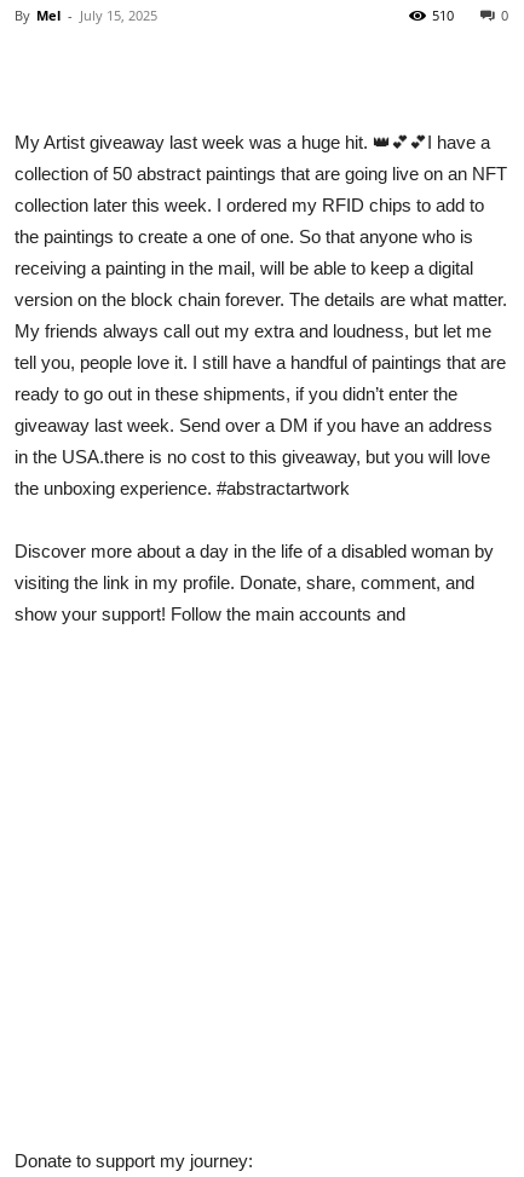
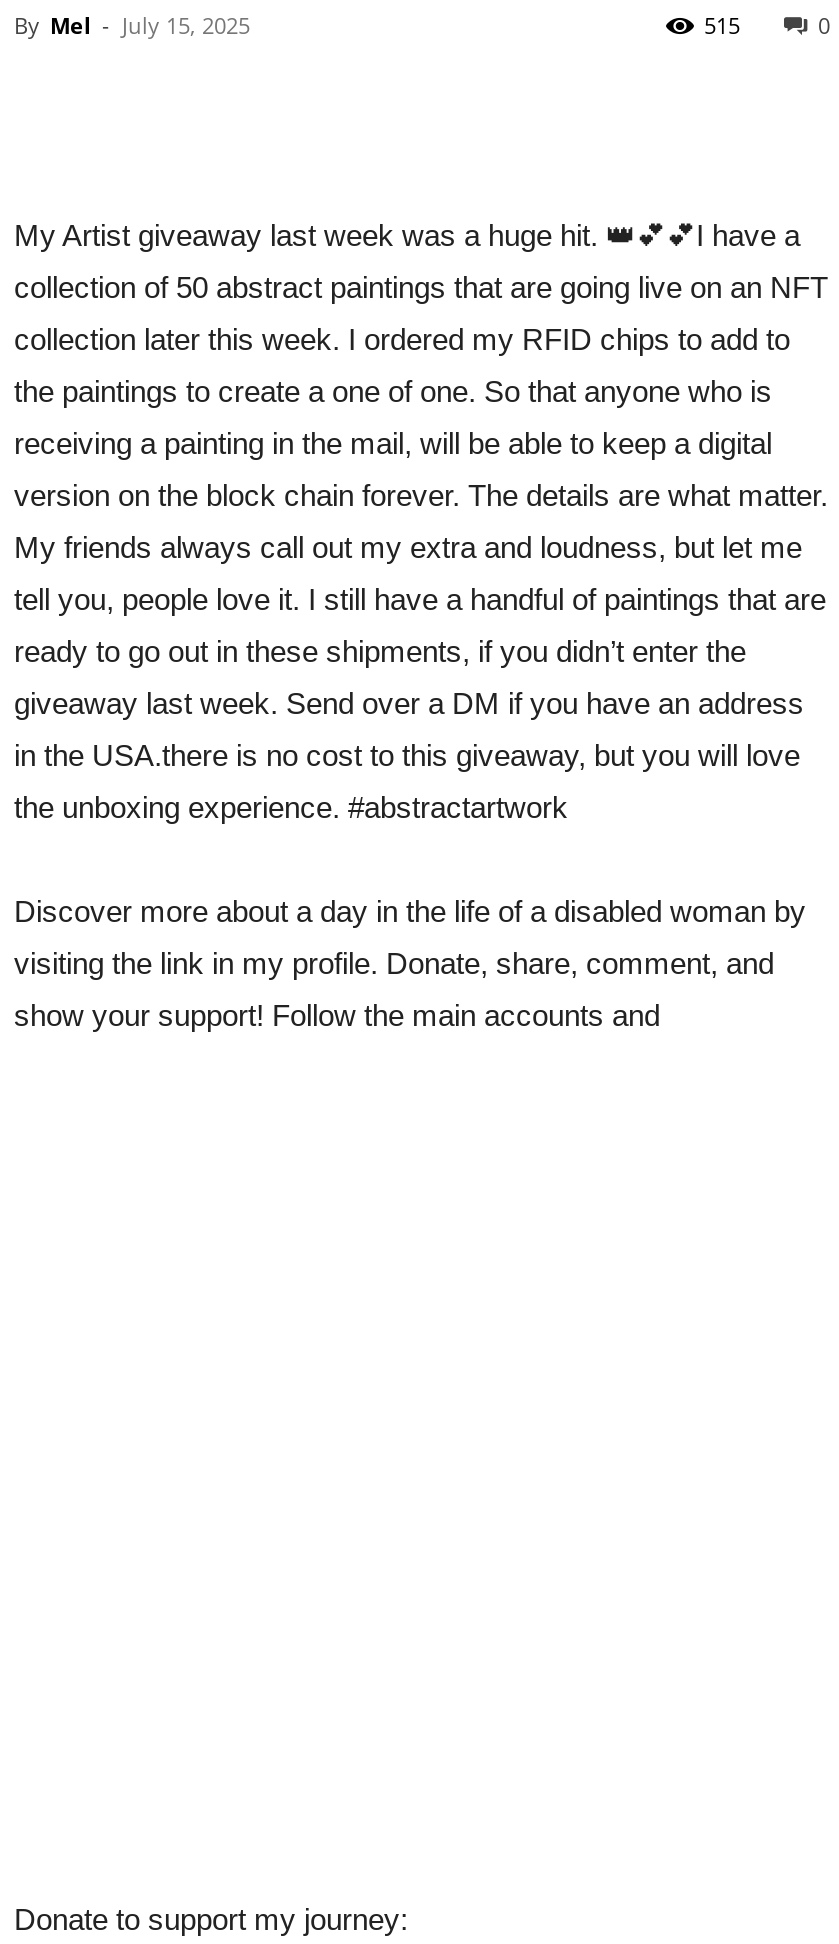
- 510
+ 515
